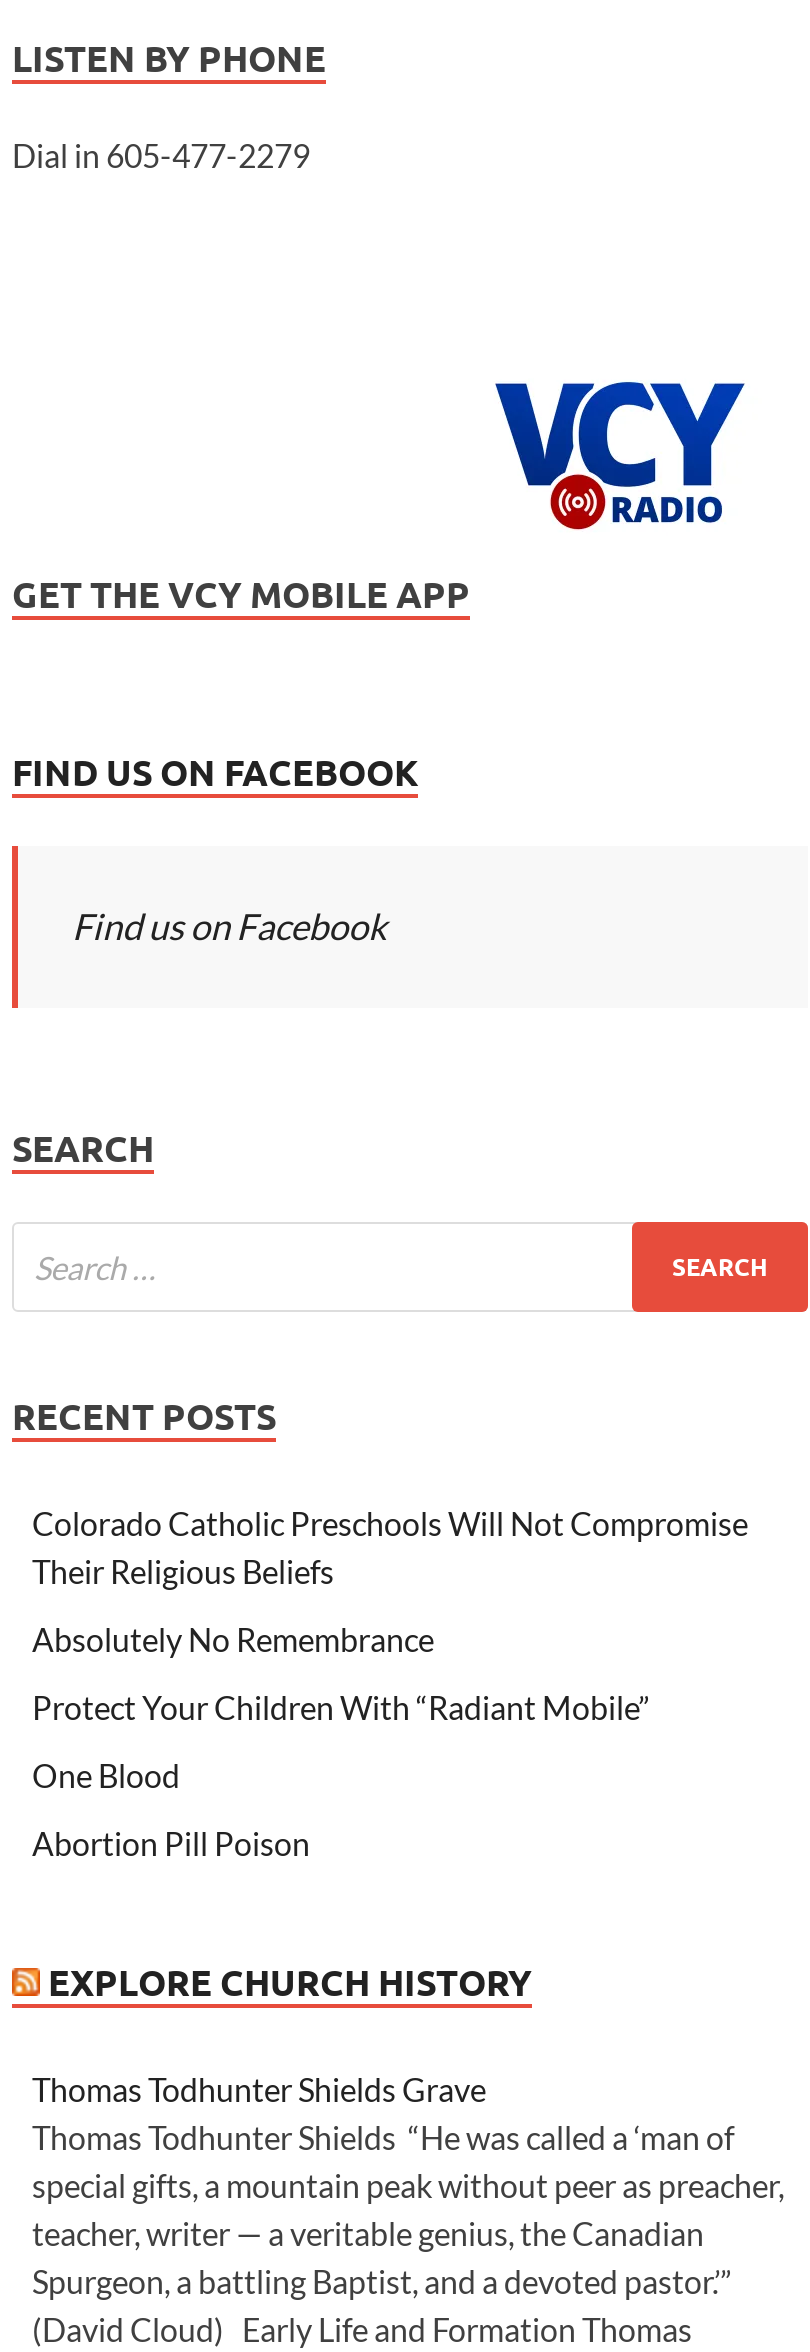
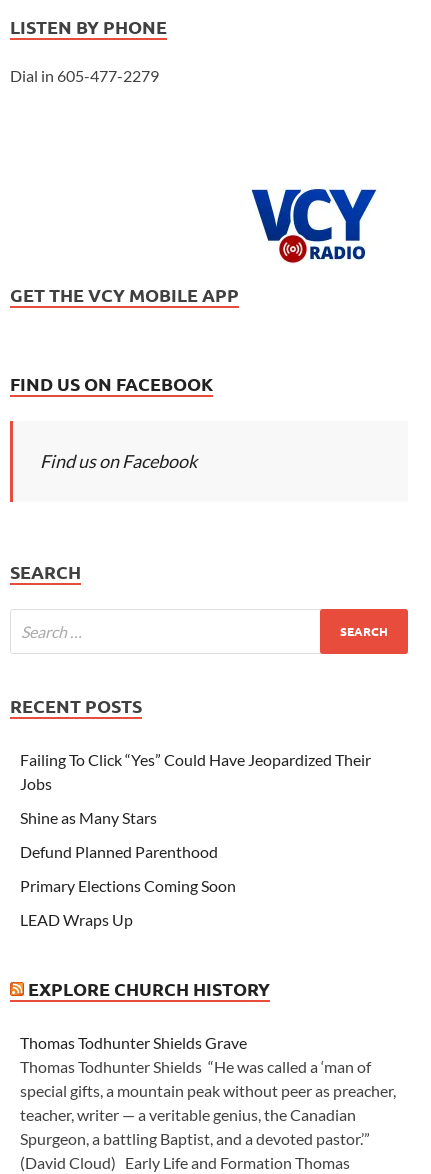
- Colorado Catholic Preschools Will Not Compromise
- Their Religious Beliefs
+ Failing To Click “Yes” Could Have Jeopardized Their
+ Jobs

- Absolutely No Remembrance
+ Shine as Many Stars

- Protect Your Children With “Radiant Mobile”
+ Defund Planned Parenthood

- One Blood
+ Primary Elections Coming Soon

- Abortion Pill Poison
+ LEAD Wraps Up
